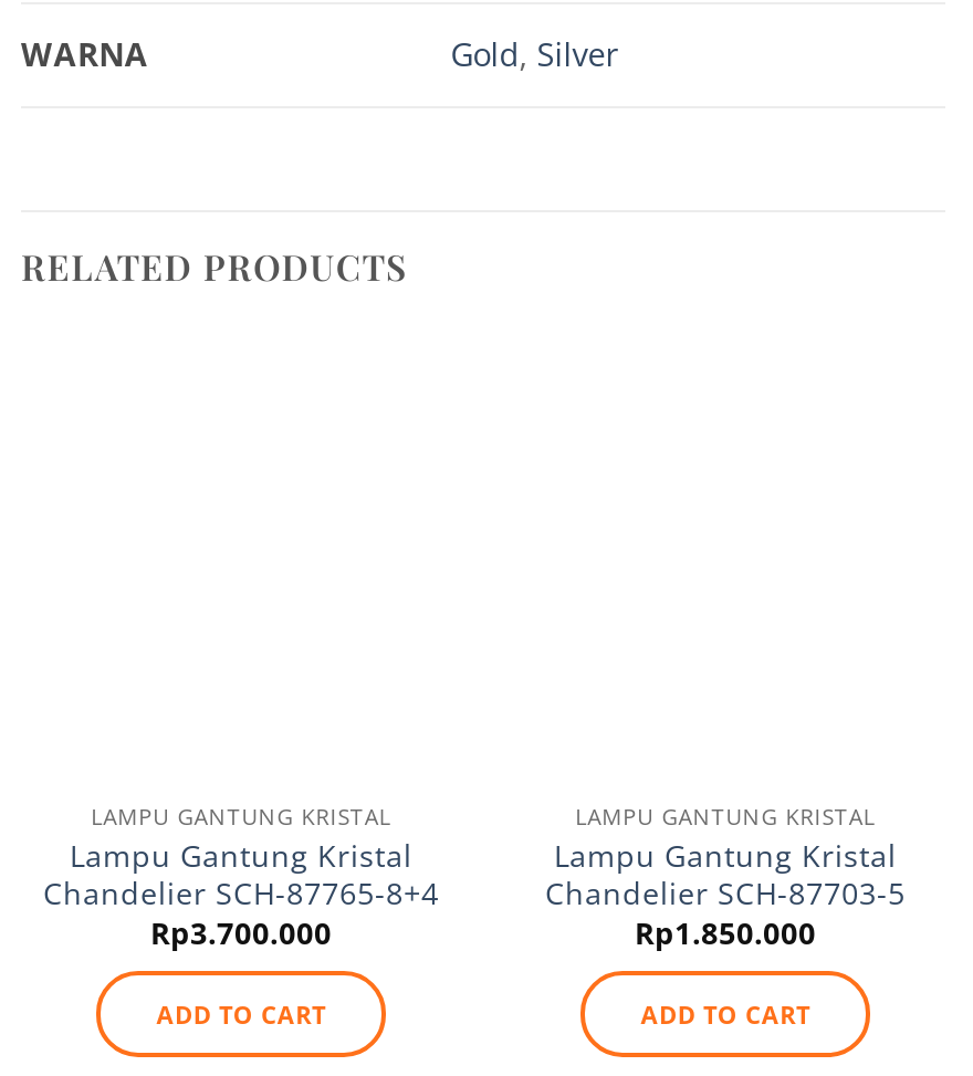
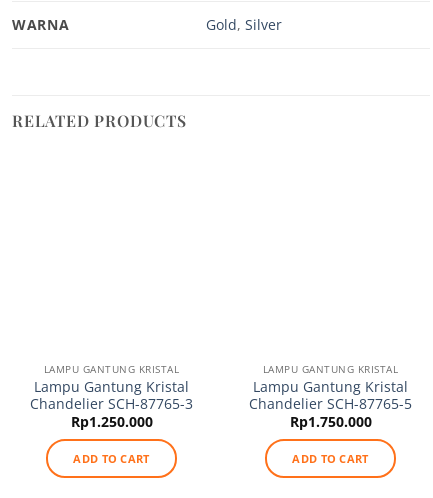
- Chandelier SCH-87765-8+4
+ Chandelier SCH-87765-3

- Chandelier SCH-87703-5
+ Chandelier SCH-87765-5

- Rp3.700.000
+ Rp1.250.000

- Rp1.850.000
+ Rp1.750.000
